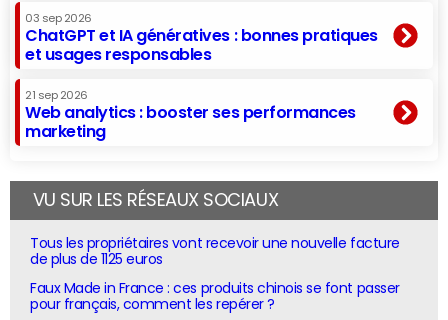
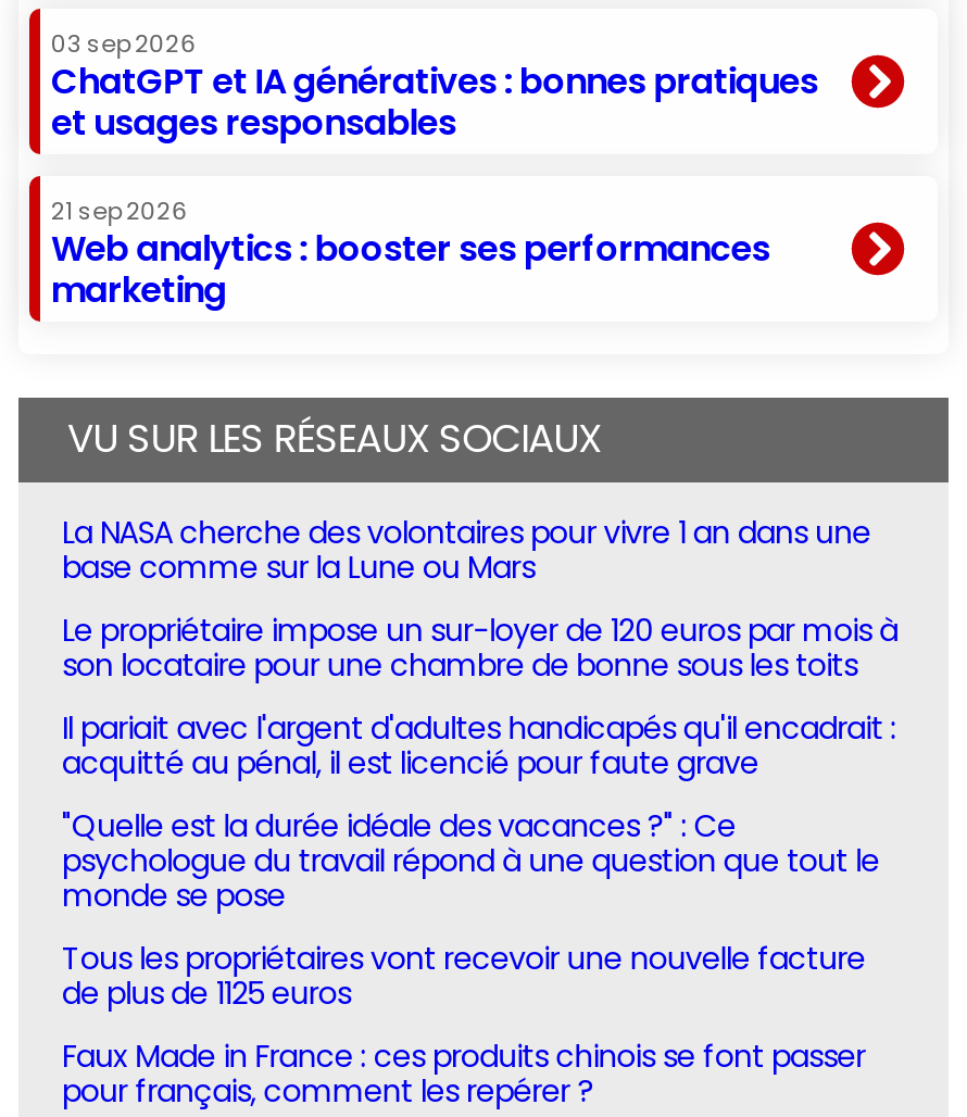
+ La NASA cherche des volontaires pour vivre 1 an dans une
+ base comme sur la Lune ou Mars
+ Le propriétaire impose un sur-loyer de 120 euros par mois à
+ son locataire pour une chambre de bonne sous les toits
+ Il pariait avec l'argent d'adultes handicapés qu'il encadrait :
+ acquitté au pénal, il est licencié pour faute grave
+ "Quelle est la durée idéale des vacances ?" : Ce
+ psychologue du travail répond à une question que tout le
+ monde se pose
